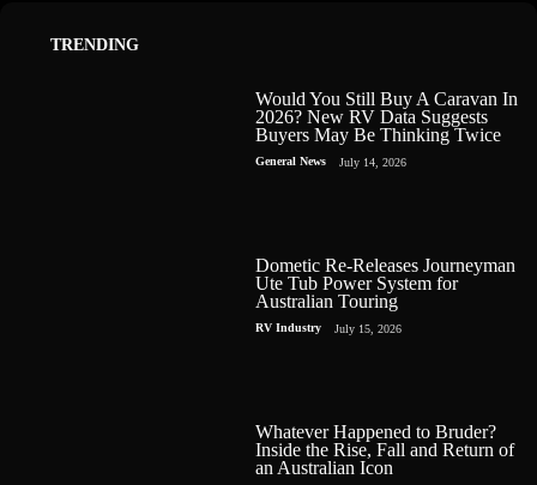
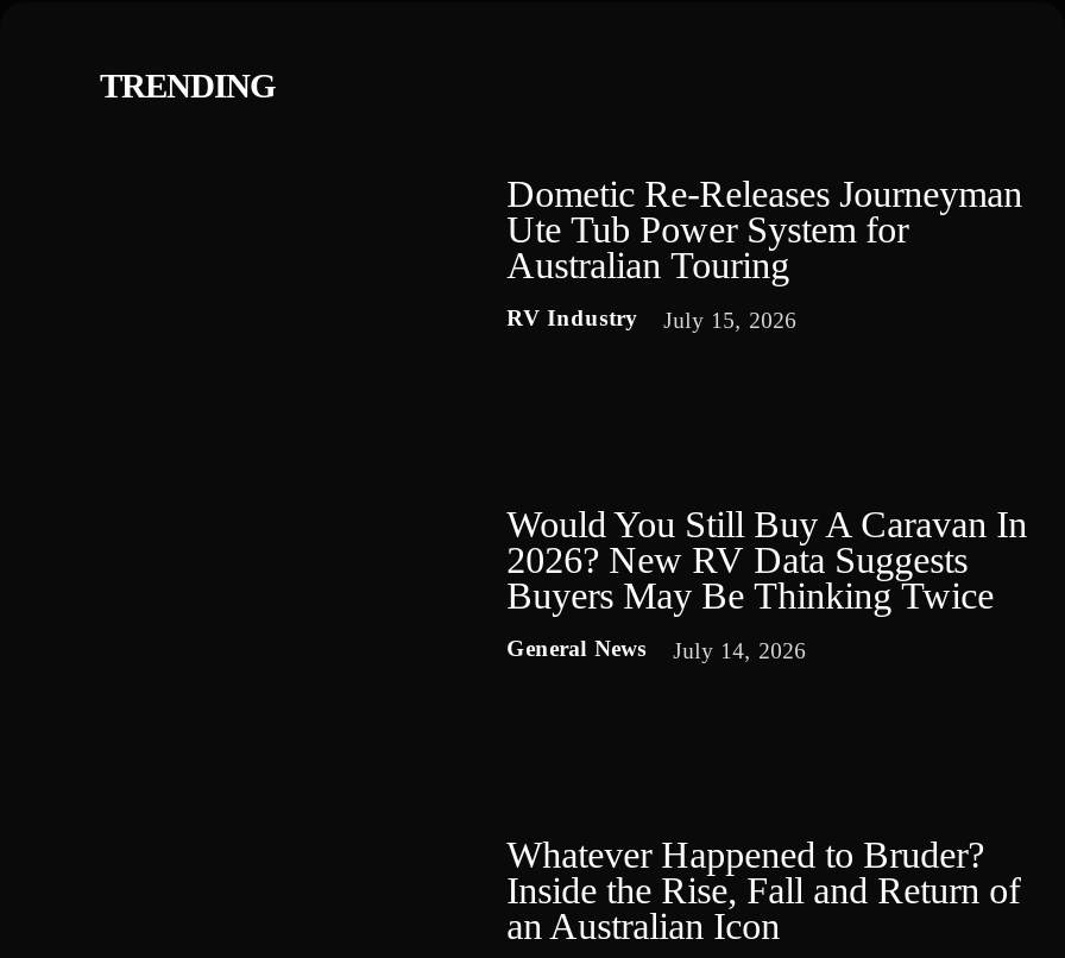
moved down: Would You Still Buy A Caravan In | 2026? New RV Data Suggests | Buyers May Be Thinking Twice | General News | July 14, 2026

moved up: Dometic Re-Releases Journeyman | Ute Tub Power System for | Australian Touring | RV Industry | July 15, 2026
